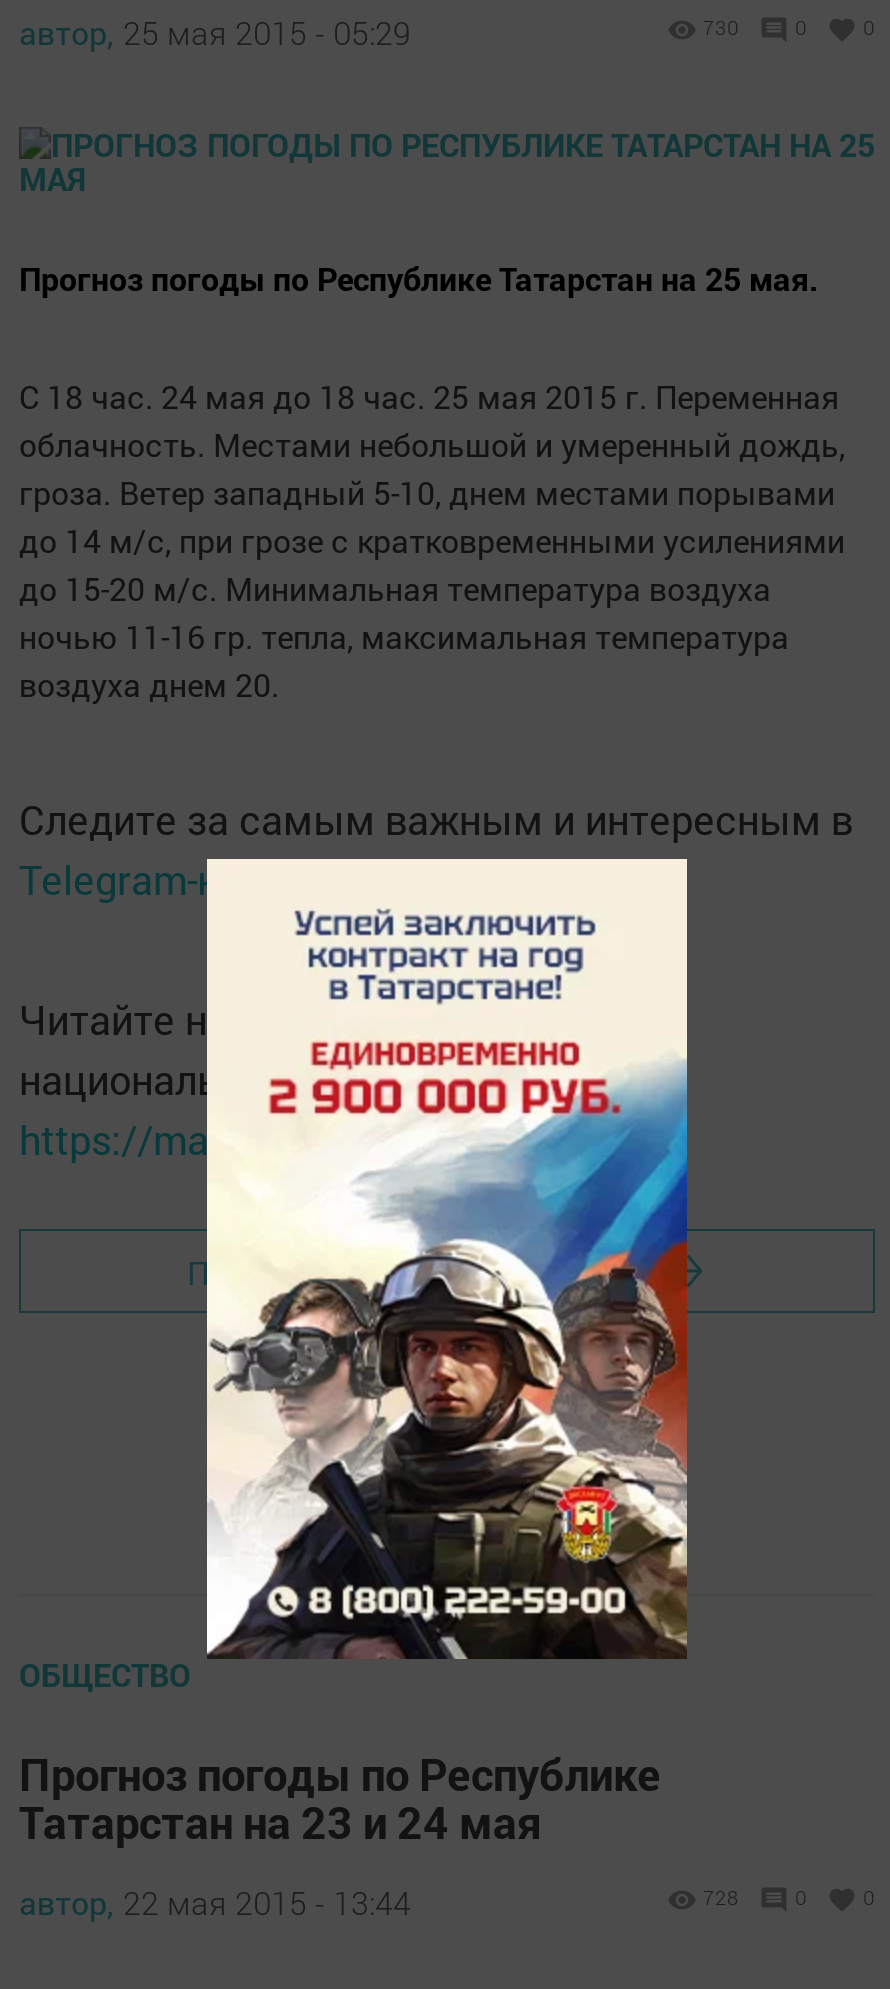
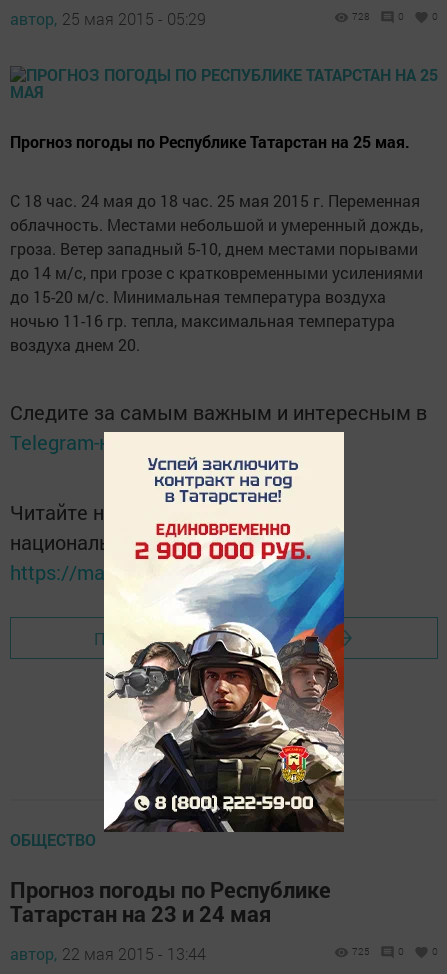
- 730
+ 728

- 728
+ 725
